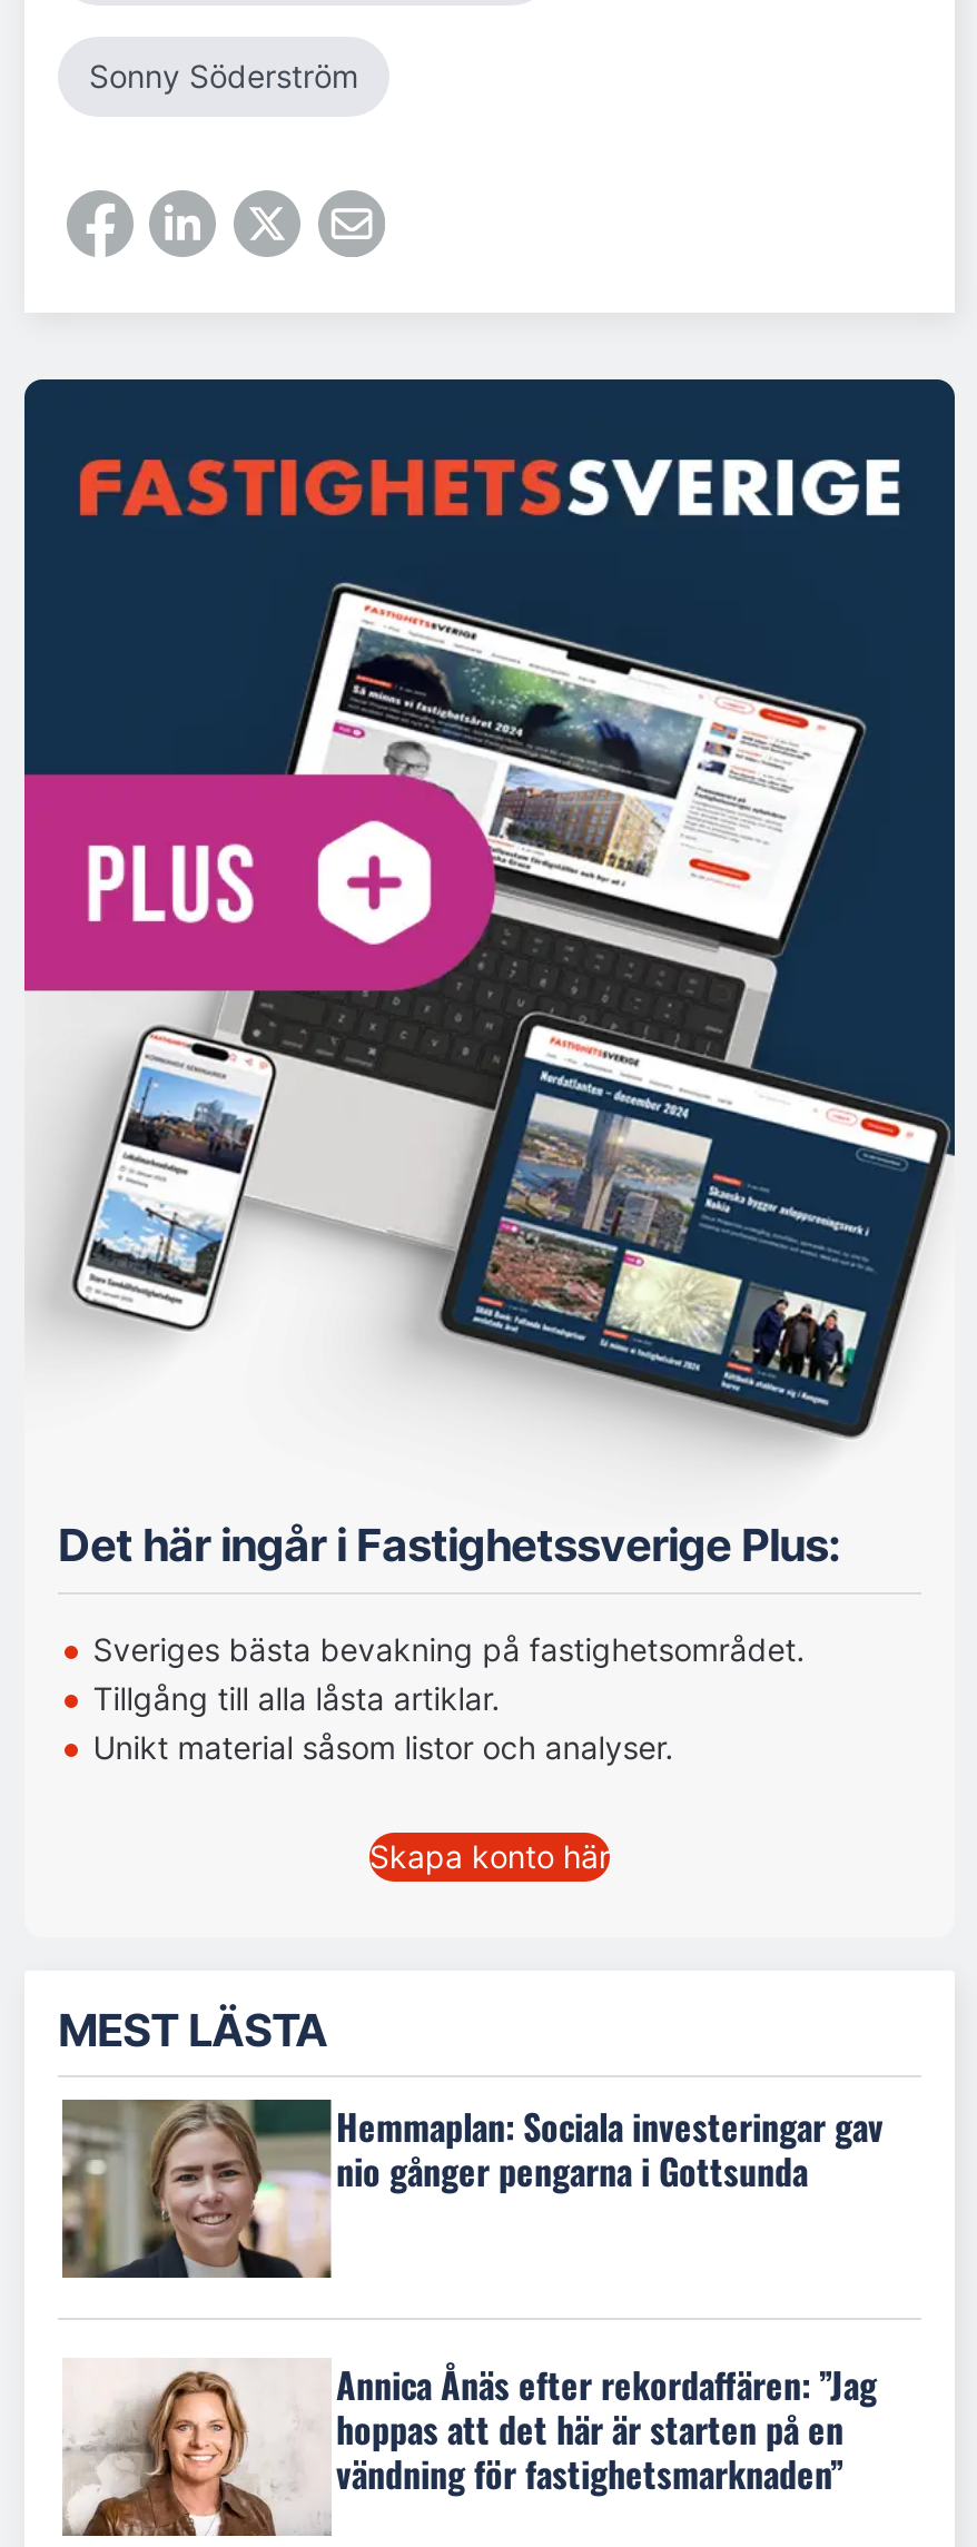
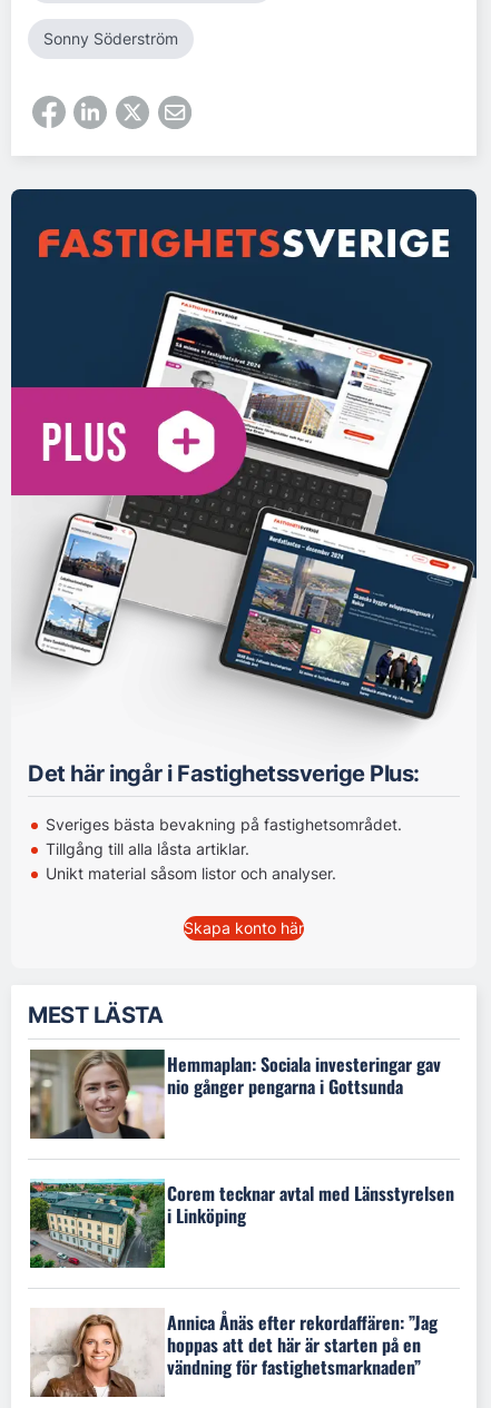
+ [image]
+ Corem tecknar avtal med Länsstyrelsen
+ i Linköping
